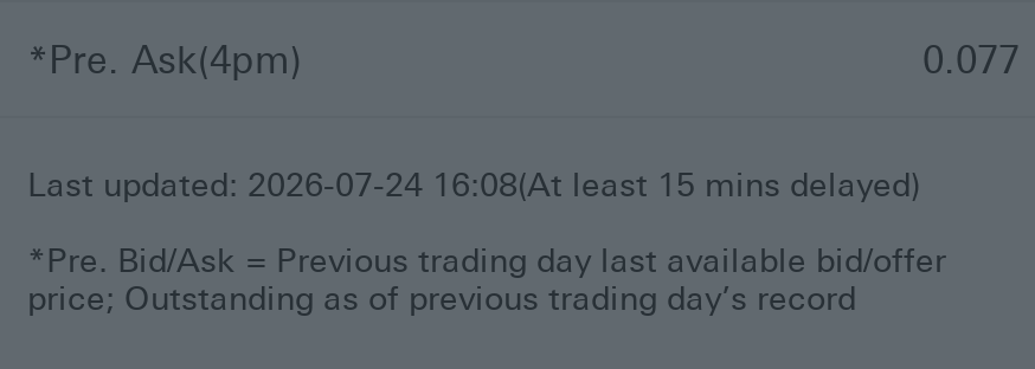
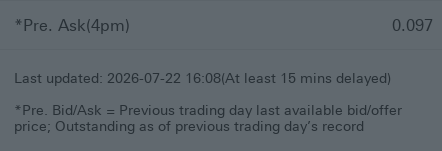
- 0.077
+ 0.097

- Last updated: 2026-07-24 16:08(At least 15 mins delayed)
+ Last updated: 2026-07-22 16:08(At least 15 mins delayed)
